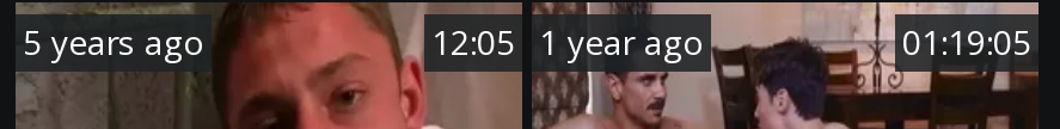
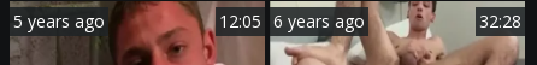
- 1 year ago
- 01:19:05
+ 6 years ago
+ 32:28
